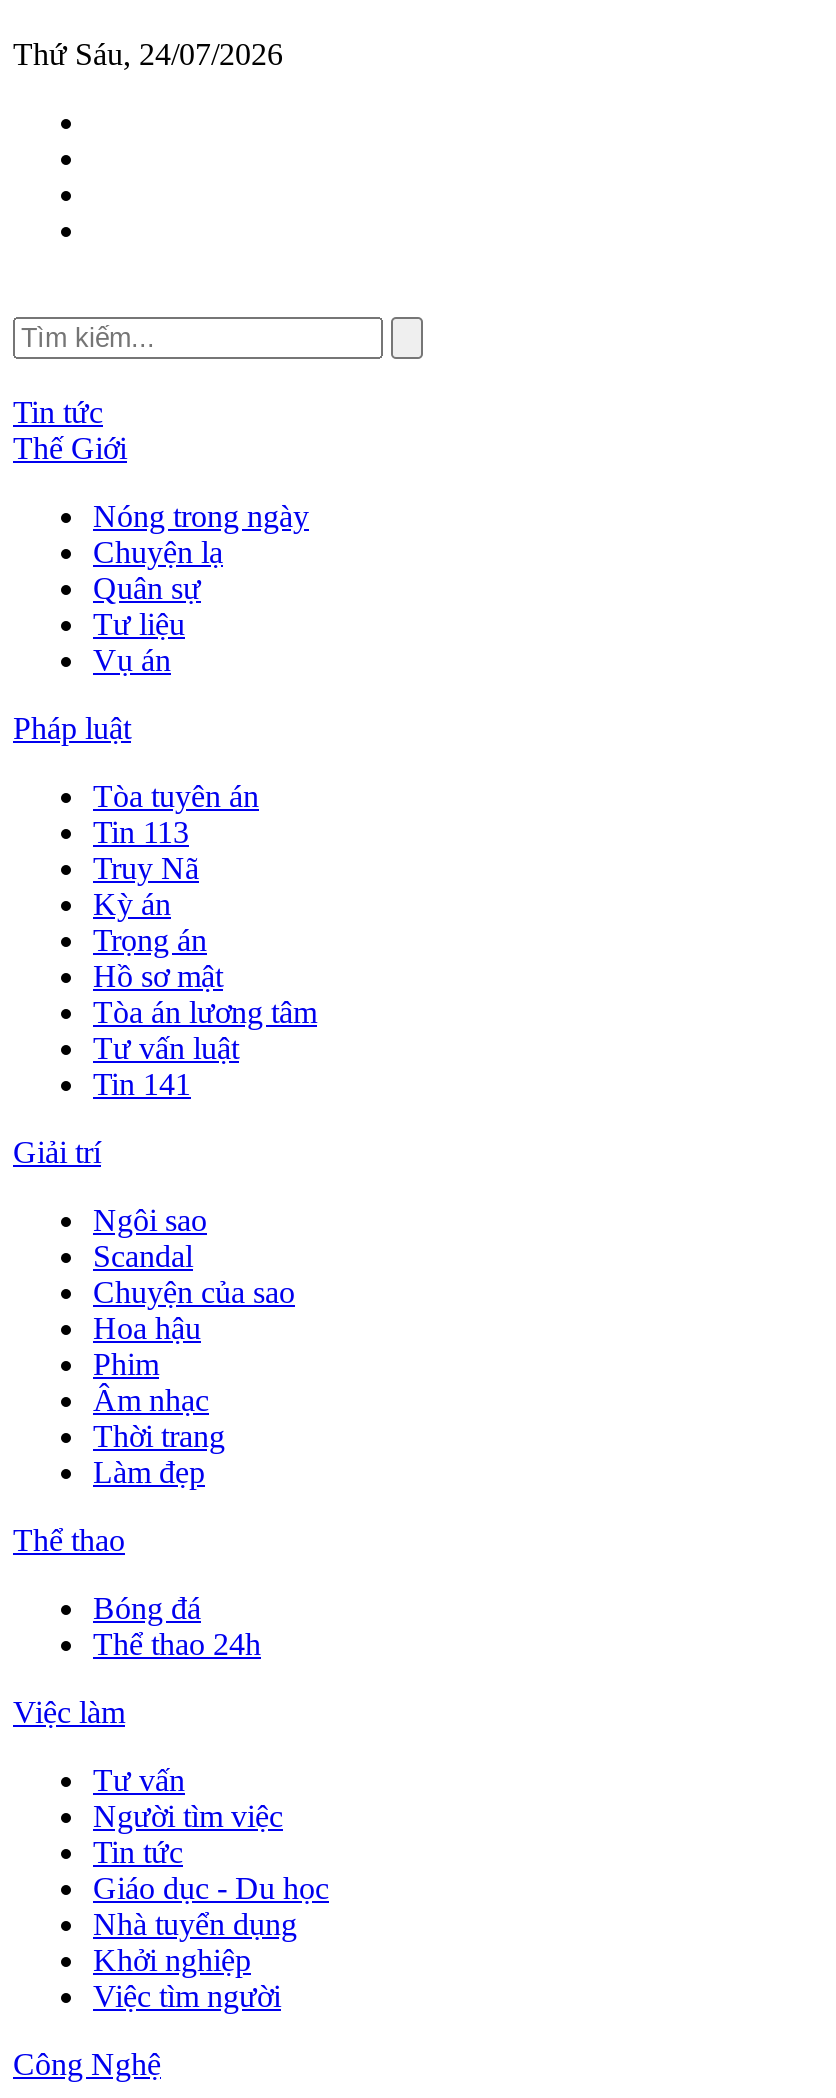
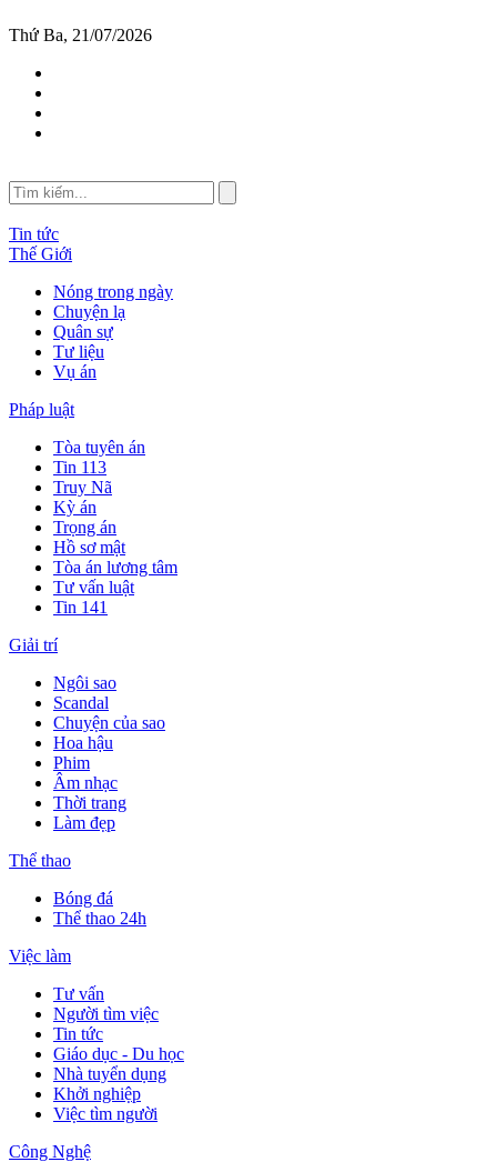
- Thứ Sáu, 24/07/2026
+ Thứ Ba, 21/07/2026
